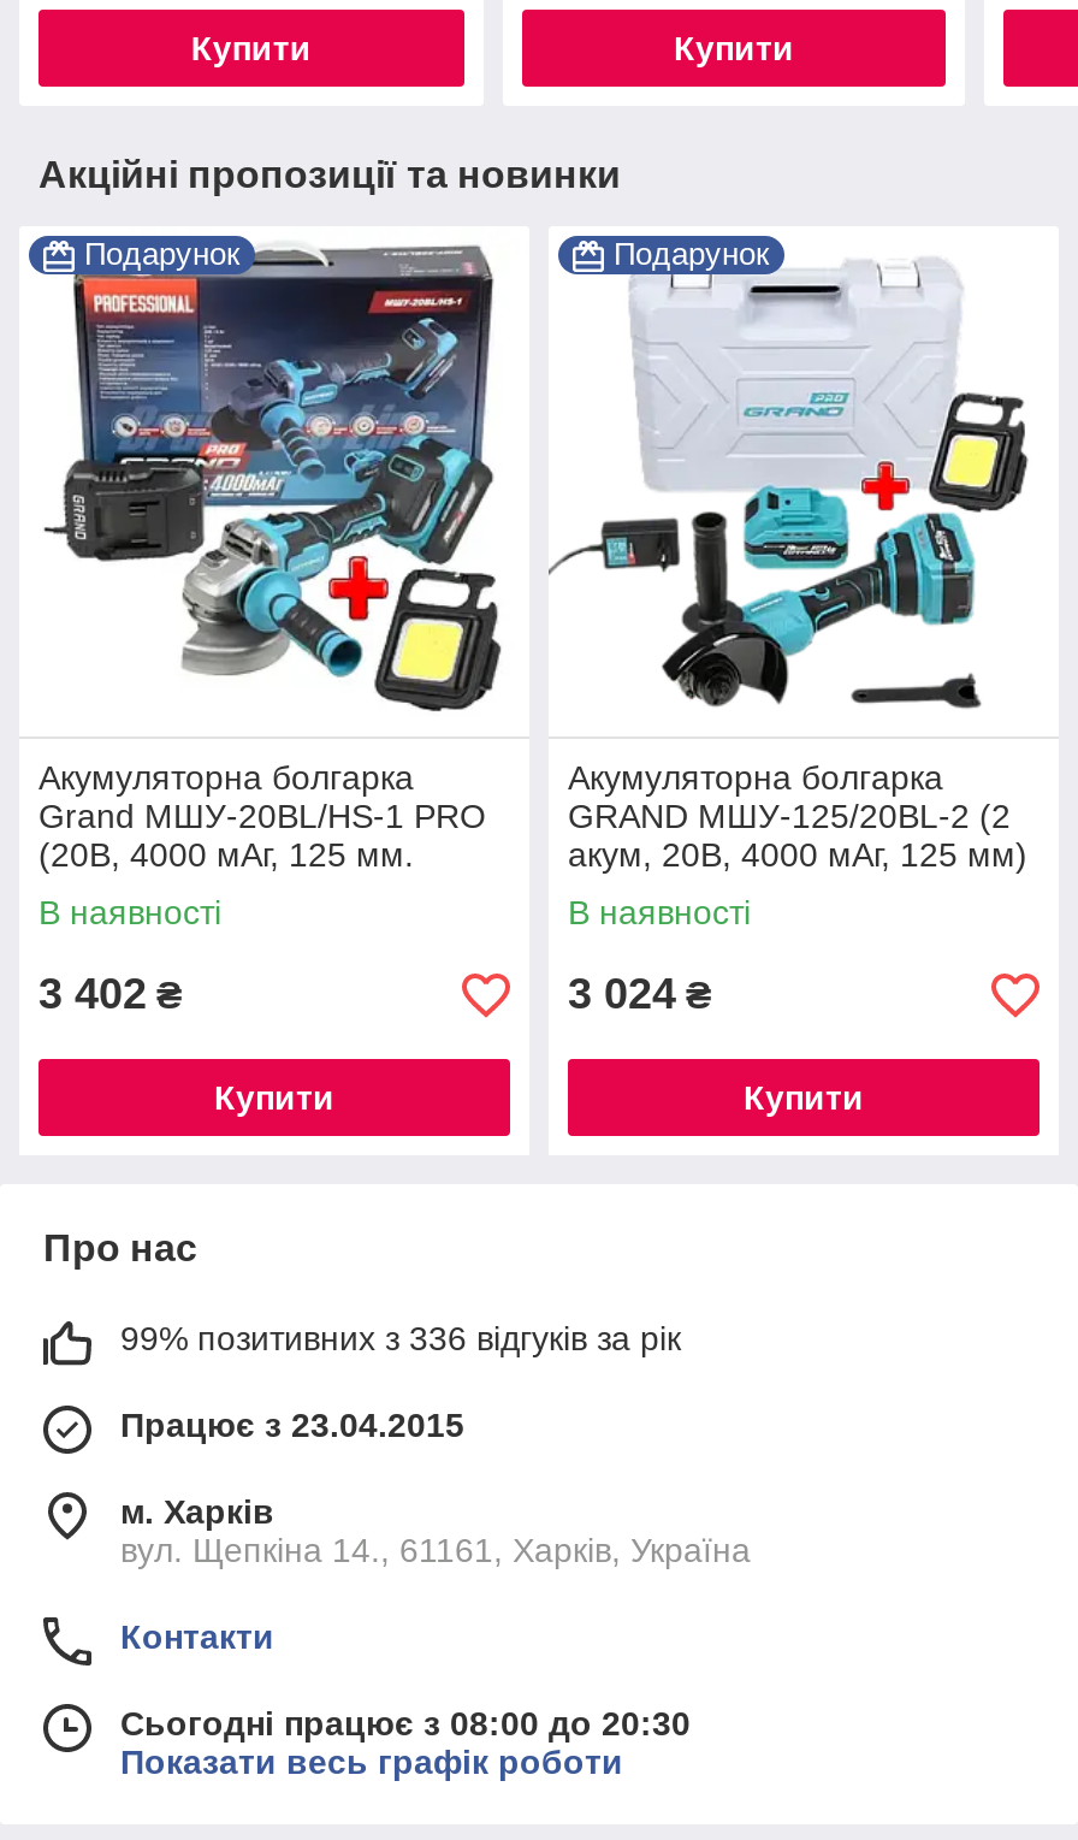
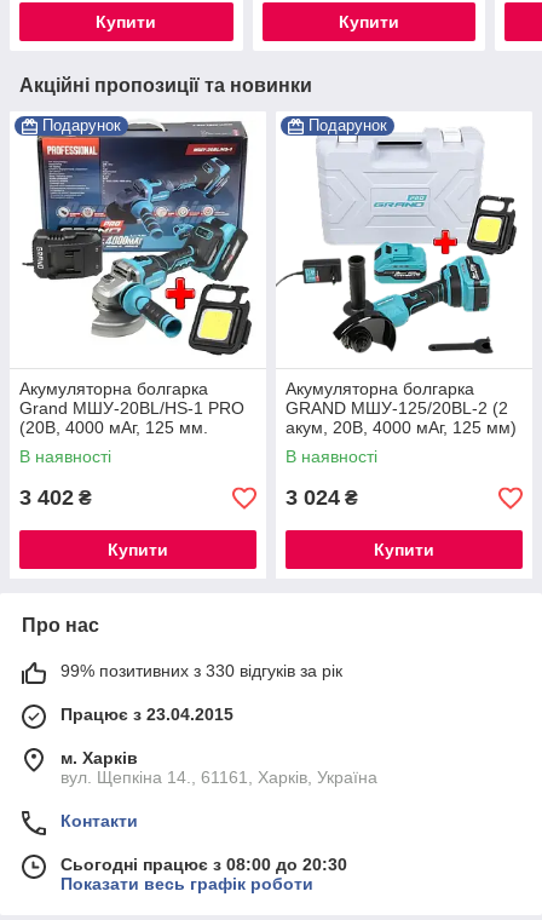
- 99% позитивних з 336 відгуків за рік
+ 99% позитивних з 330 відгуків за рік
